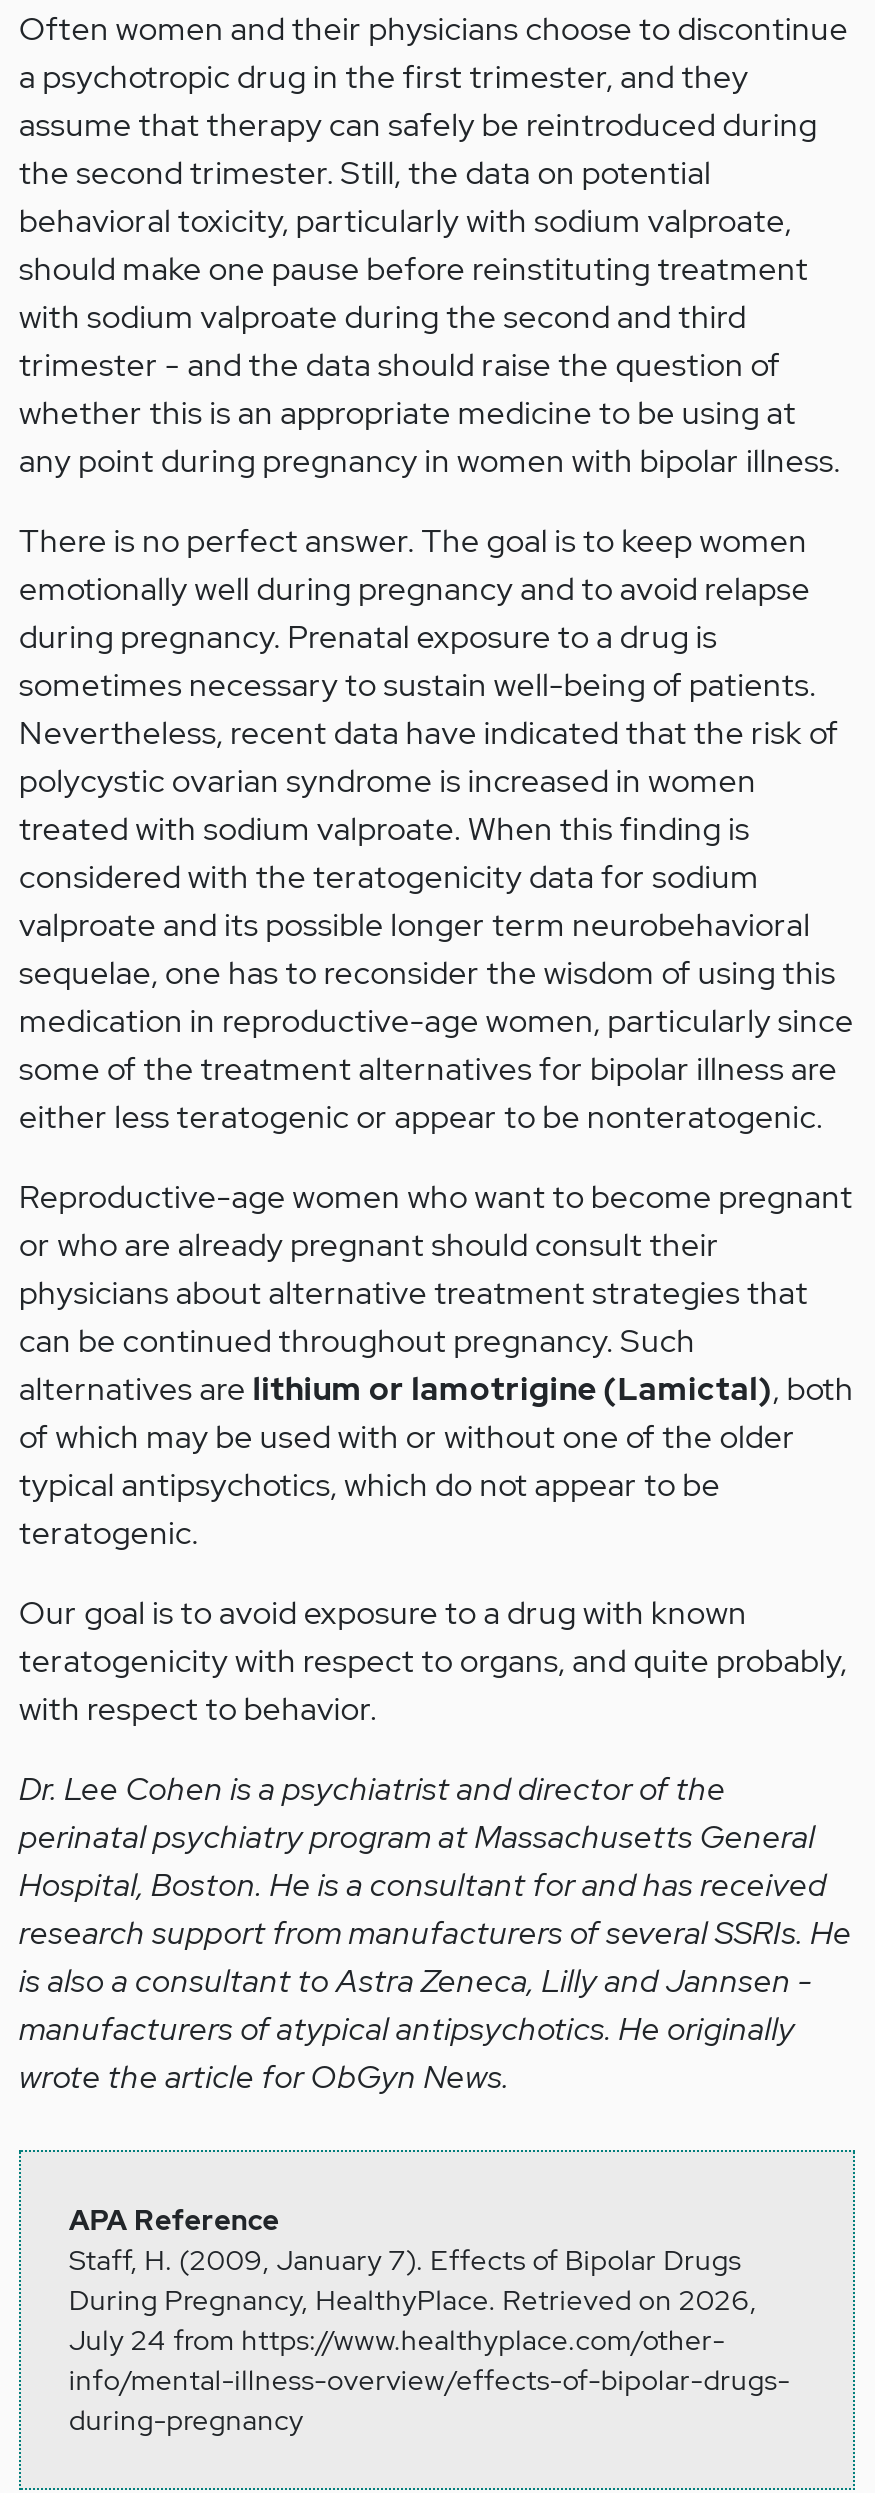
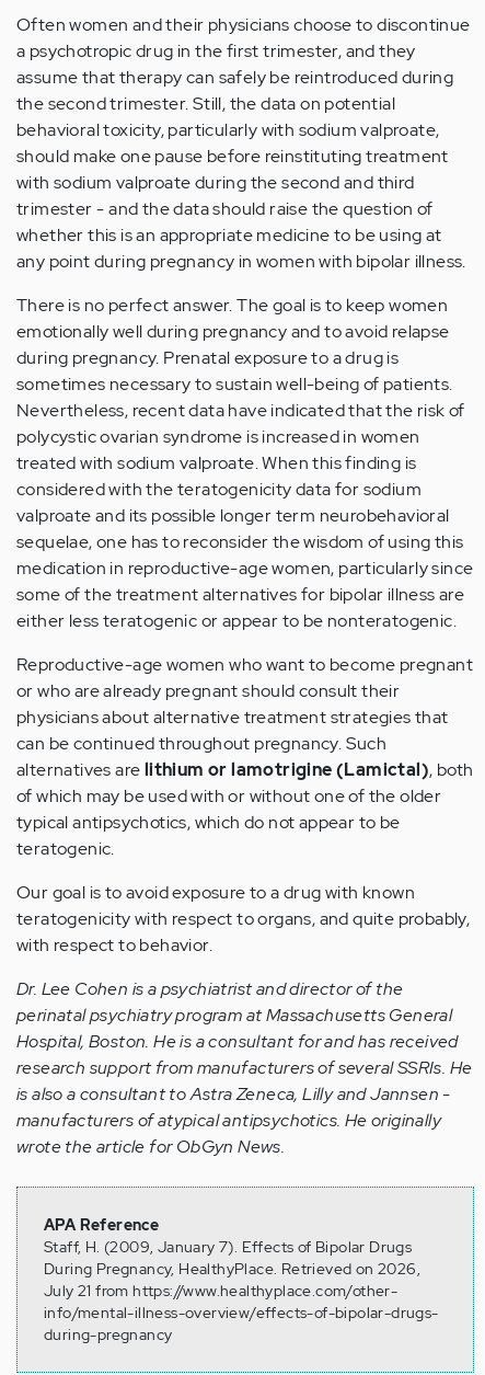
- July 24 from https://www.healthyplace.com/other-
+ July 21 from https://www.healthyplace.com/other-
